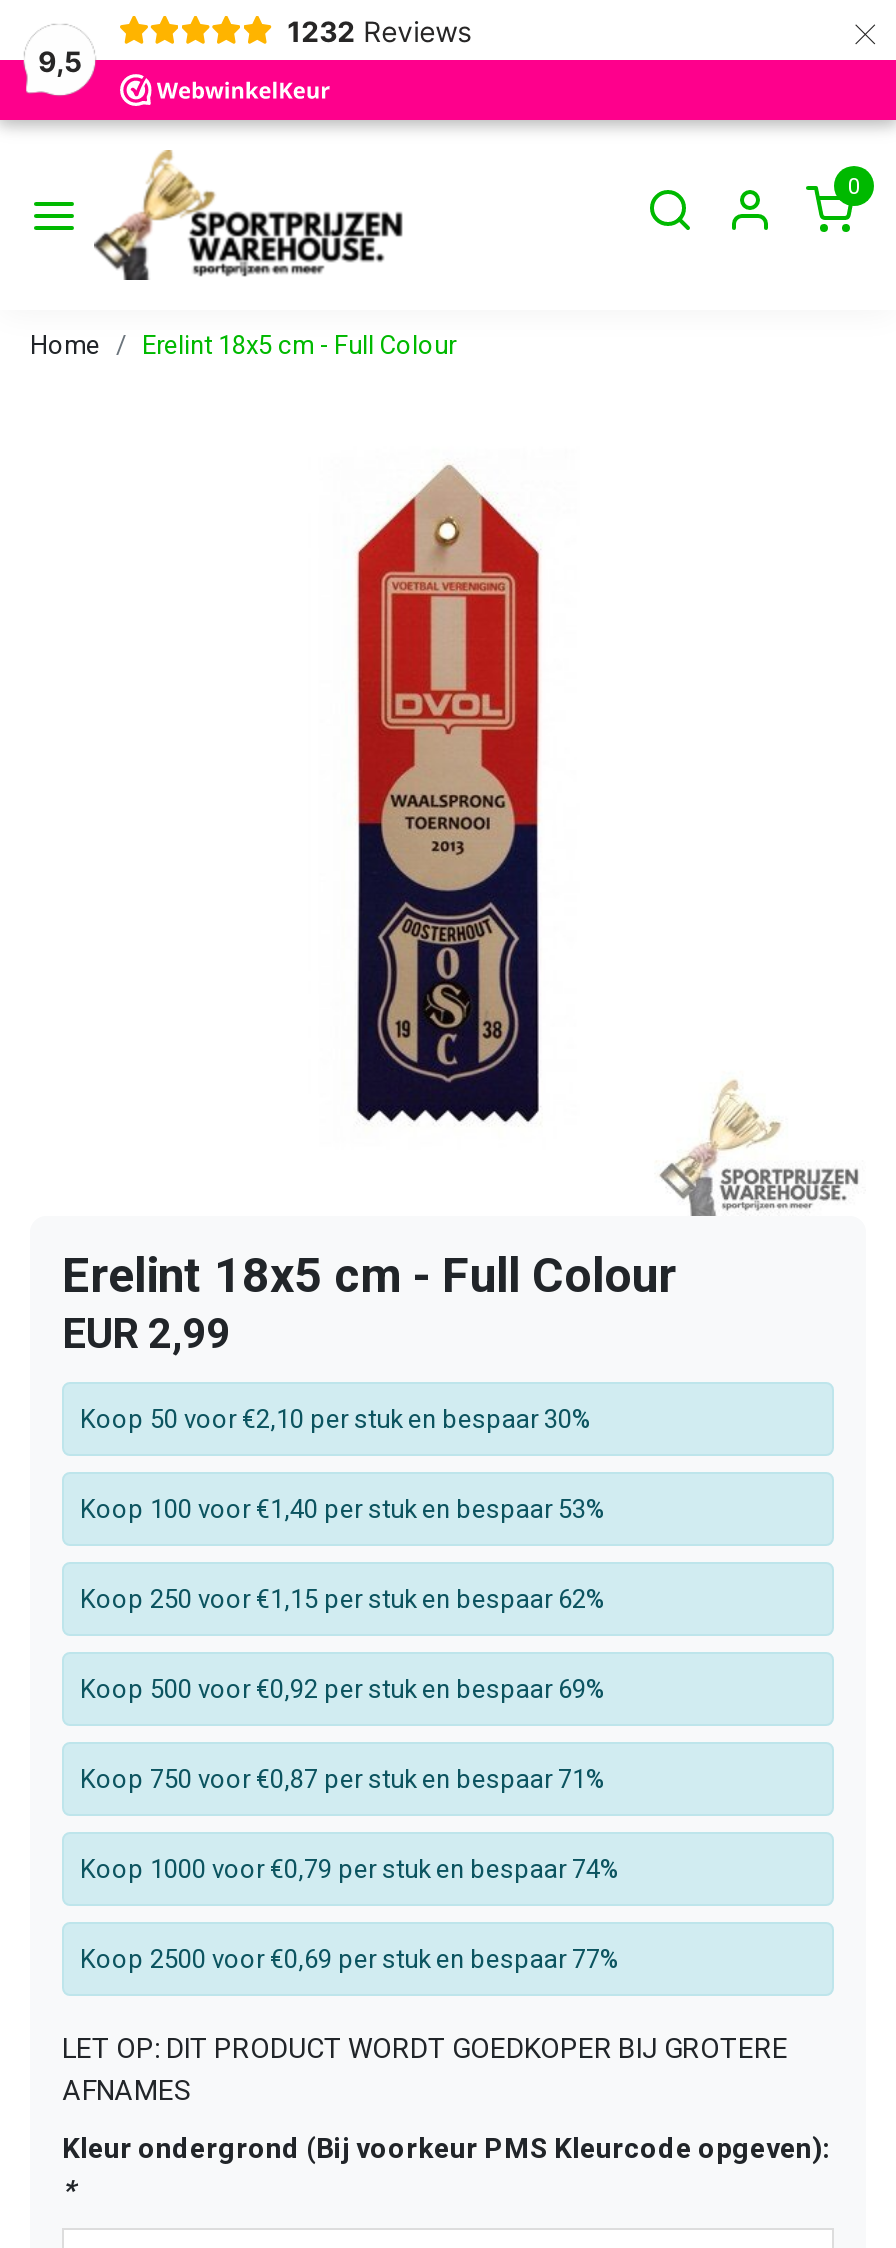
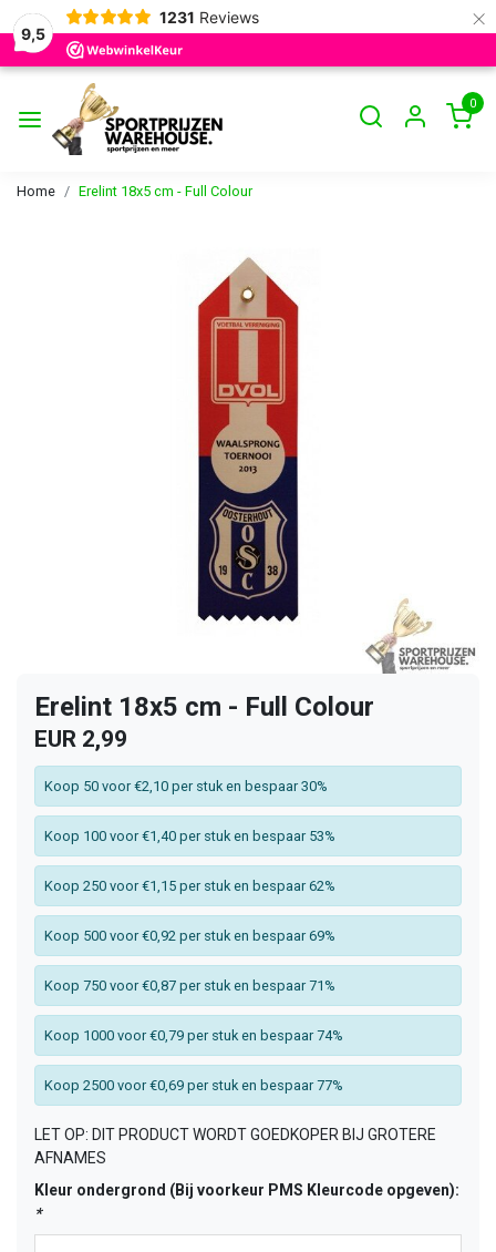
- 1232 Reviews
+ 1231 Reviews
